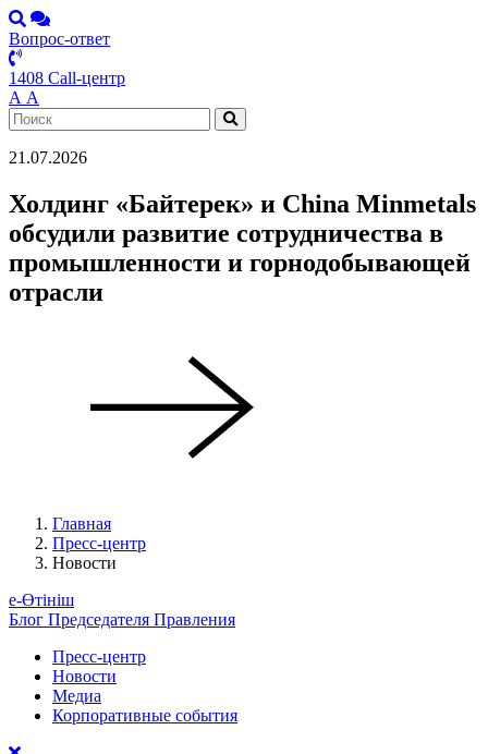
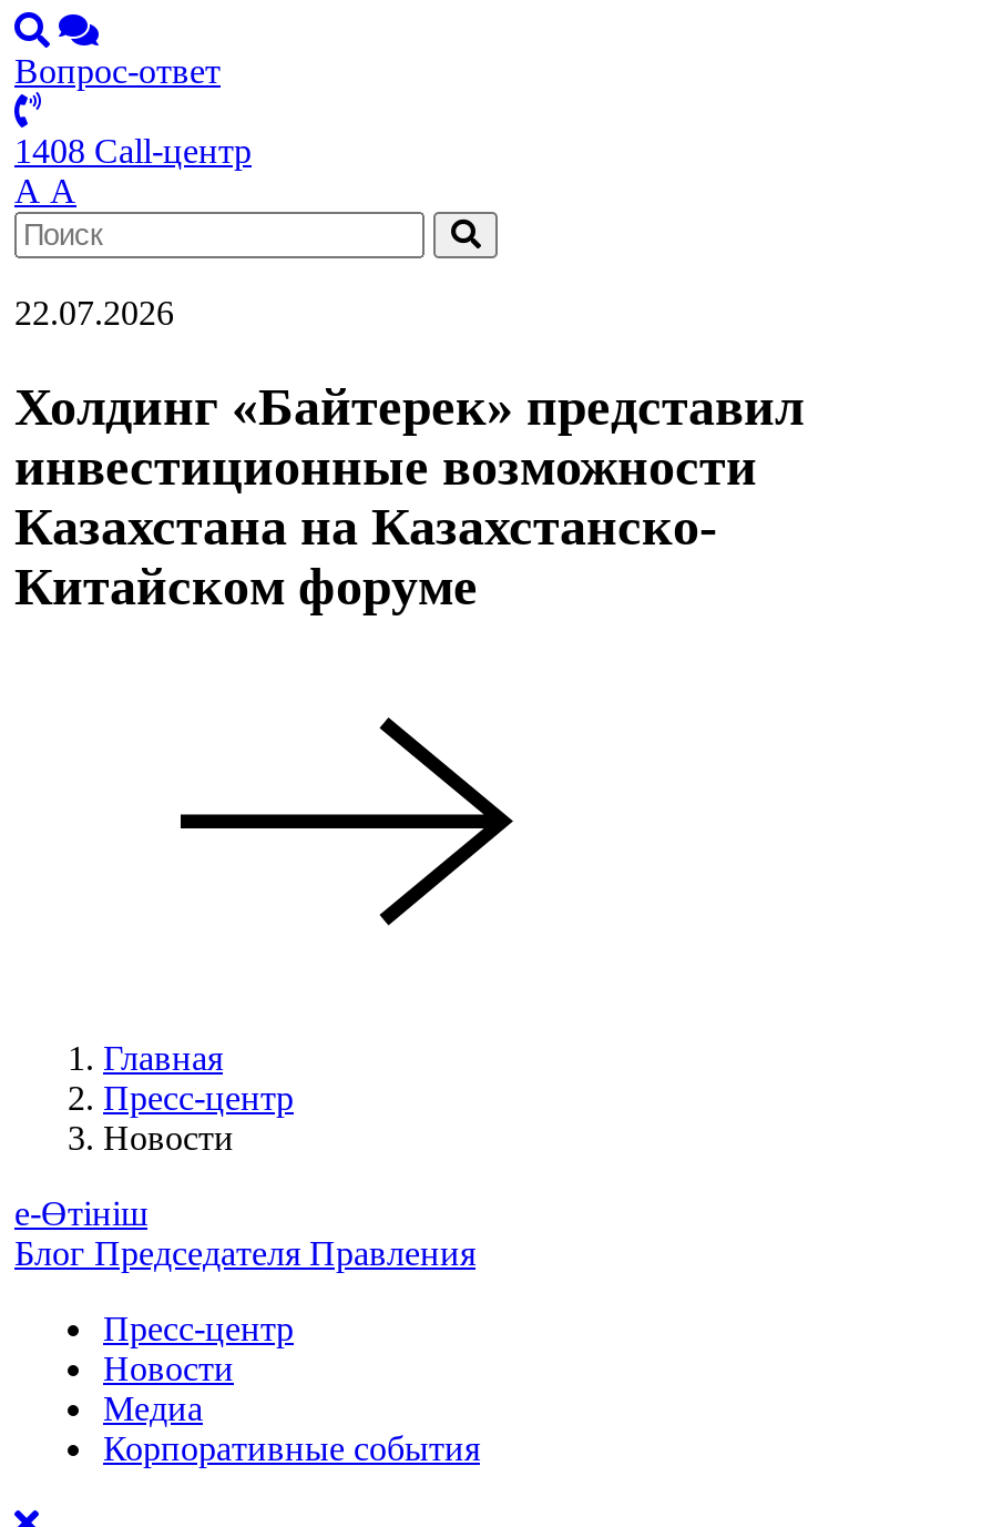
- 21.07.2026
+ 22.07.2026

- Холдинг «Байтерек» и China Minmetals
- обсудили развитие сотрудничества в
- промышленности и горнодобывающей
- отрасли
+ Холдинг «Байтерек» представил
+ инвестиционные возможности
+ Казахстана на Казахстанско-
+ Китайском форуме
